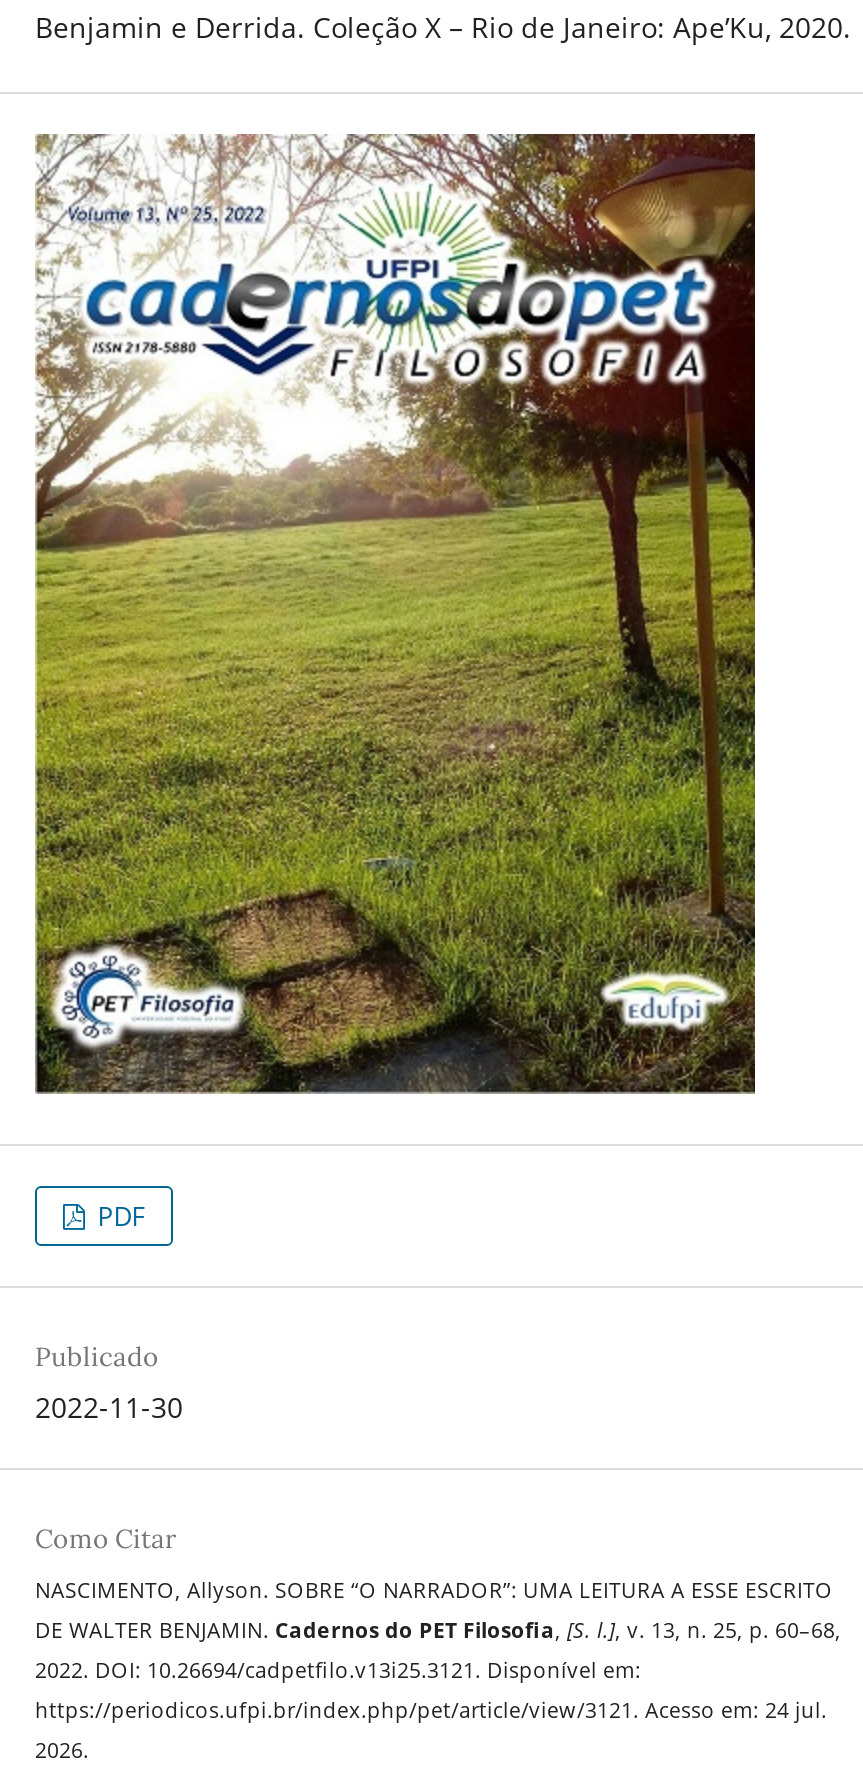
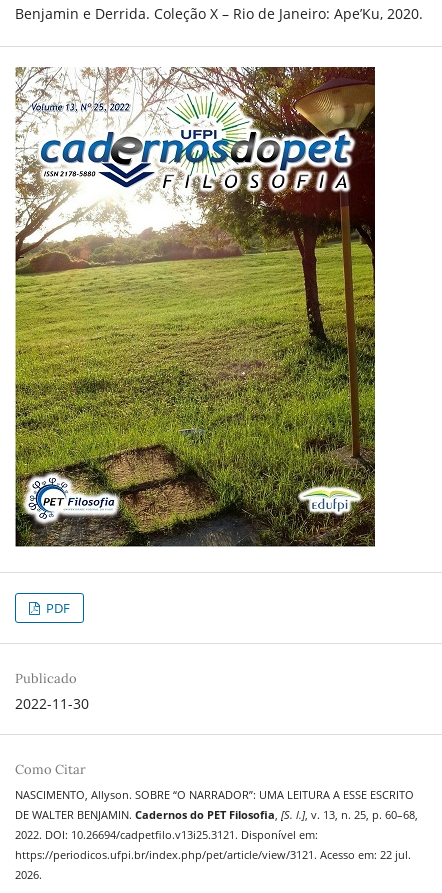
- https://periodicos.ufpi.br/index.php/pet/article/view/3121. Acesso em: 24 jul.
+ https://periodicos.ufpi.br/index.php/pet/article/view/3121. Acesso em: 22 jul.
